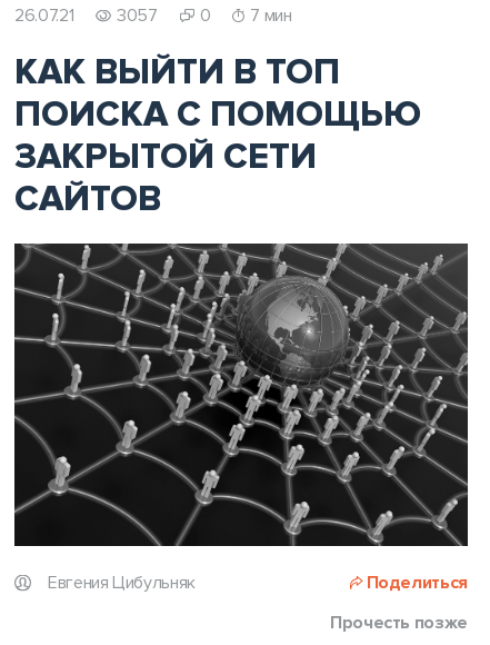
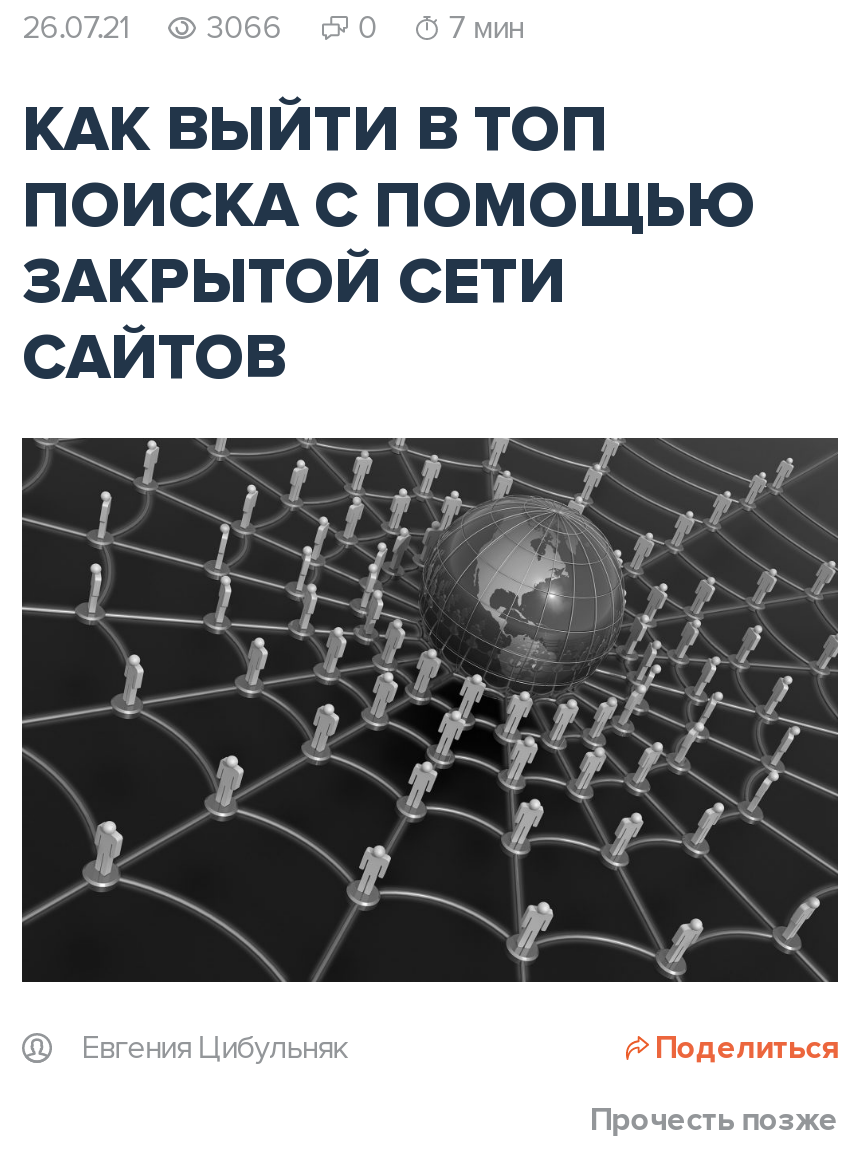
- 26.07.21 3057 0 7 мин
+ 26.07.21 3066 0 7 мин
